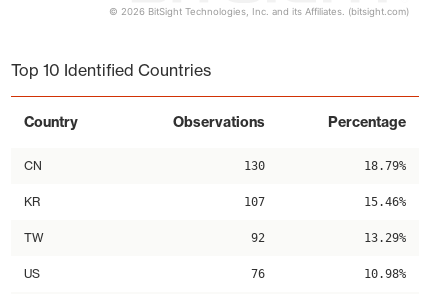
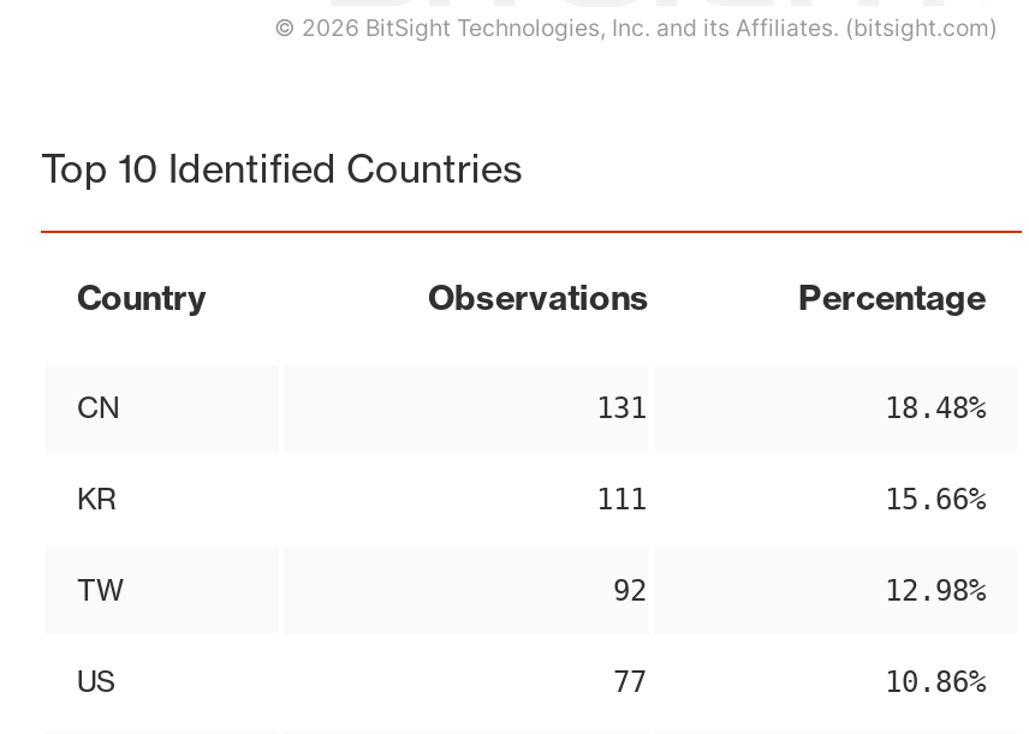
- 130
+ 131

- 18.79%
+ 18.48%

- 107
+ 111

- 15.46%
+ 15.66%

- 13.29%
+ 12.98%

- 76
+ 77

- 10.98%
+ 10.86%
